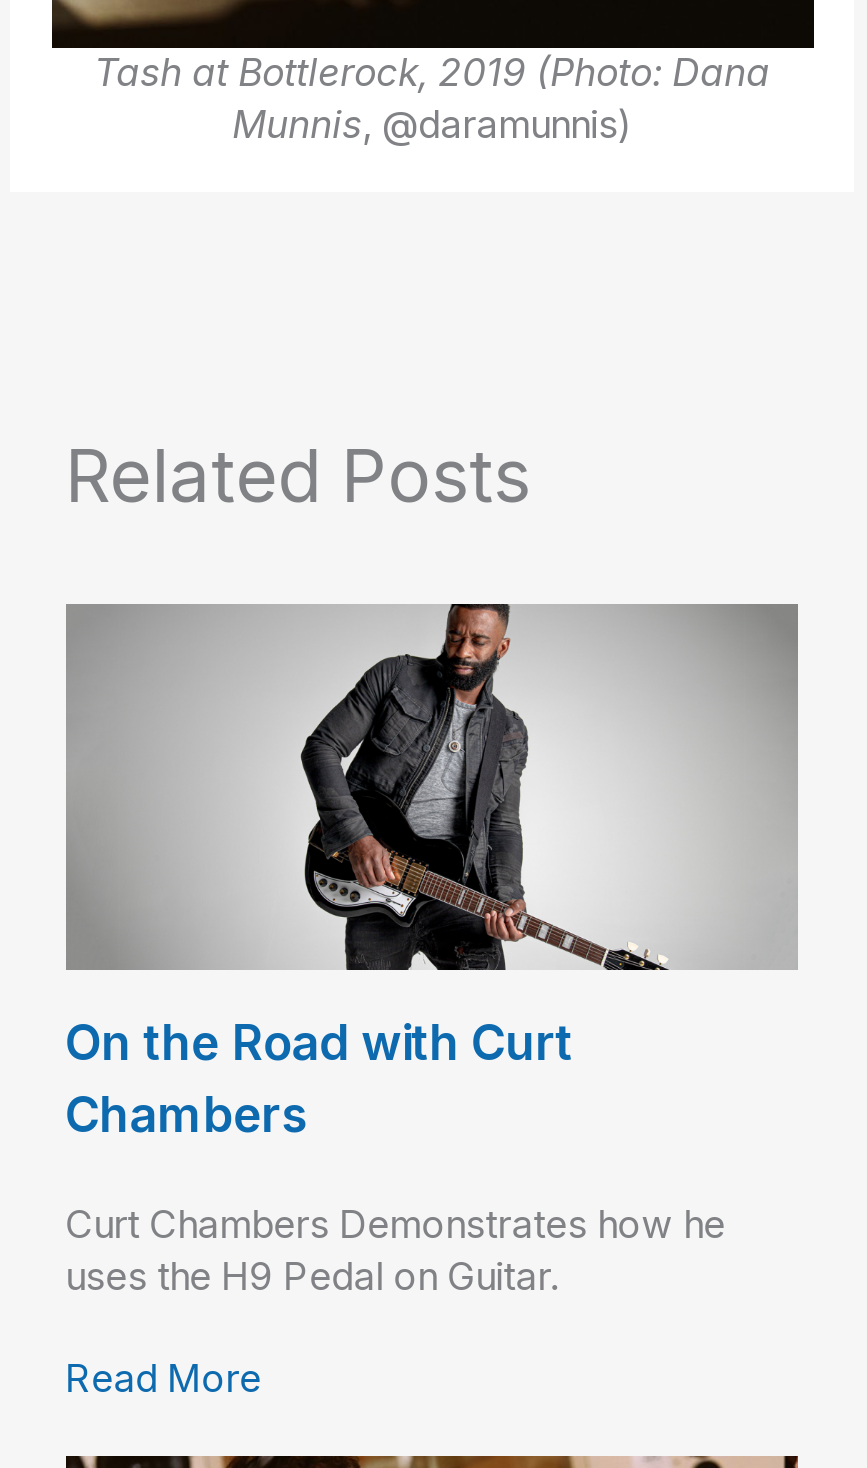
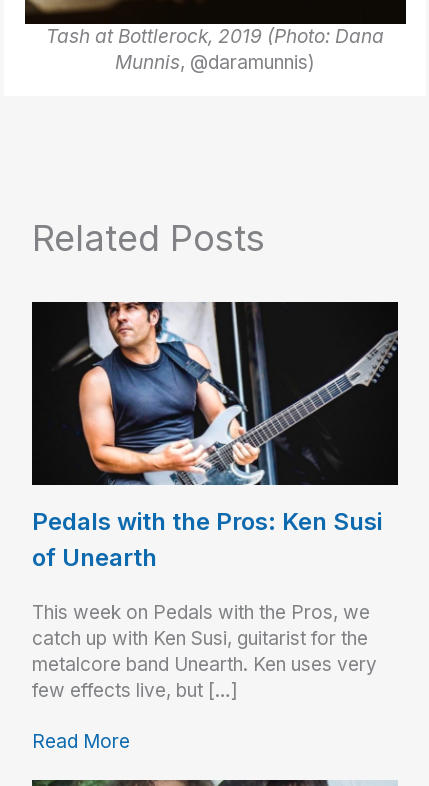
- [image]
- On the Road with Curt
- Chambers
+ [image]
+ Pedals with the Pros: Ken Susi
+ of Unearth

- Curt Chambers Demonstrates how he
- uses the H9 Pedal on Guitar.
+ This week on Pedals with the Pros, we
+ catch up with Ken Susi, guitarist for the
+ metalcore band Unearth. Ken uses very
+ few effects live, but […]
